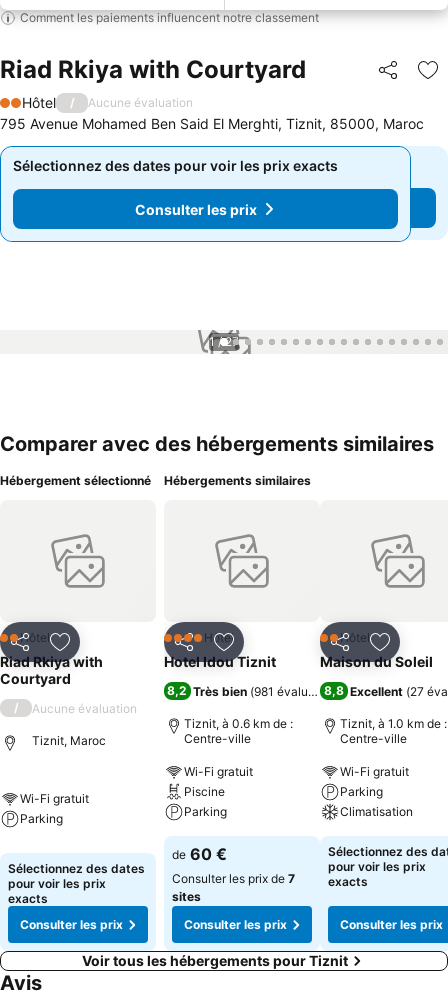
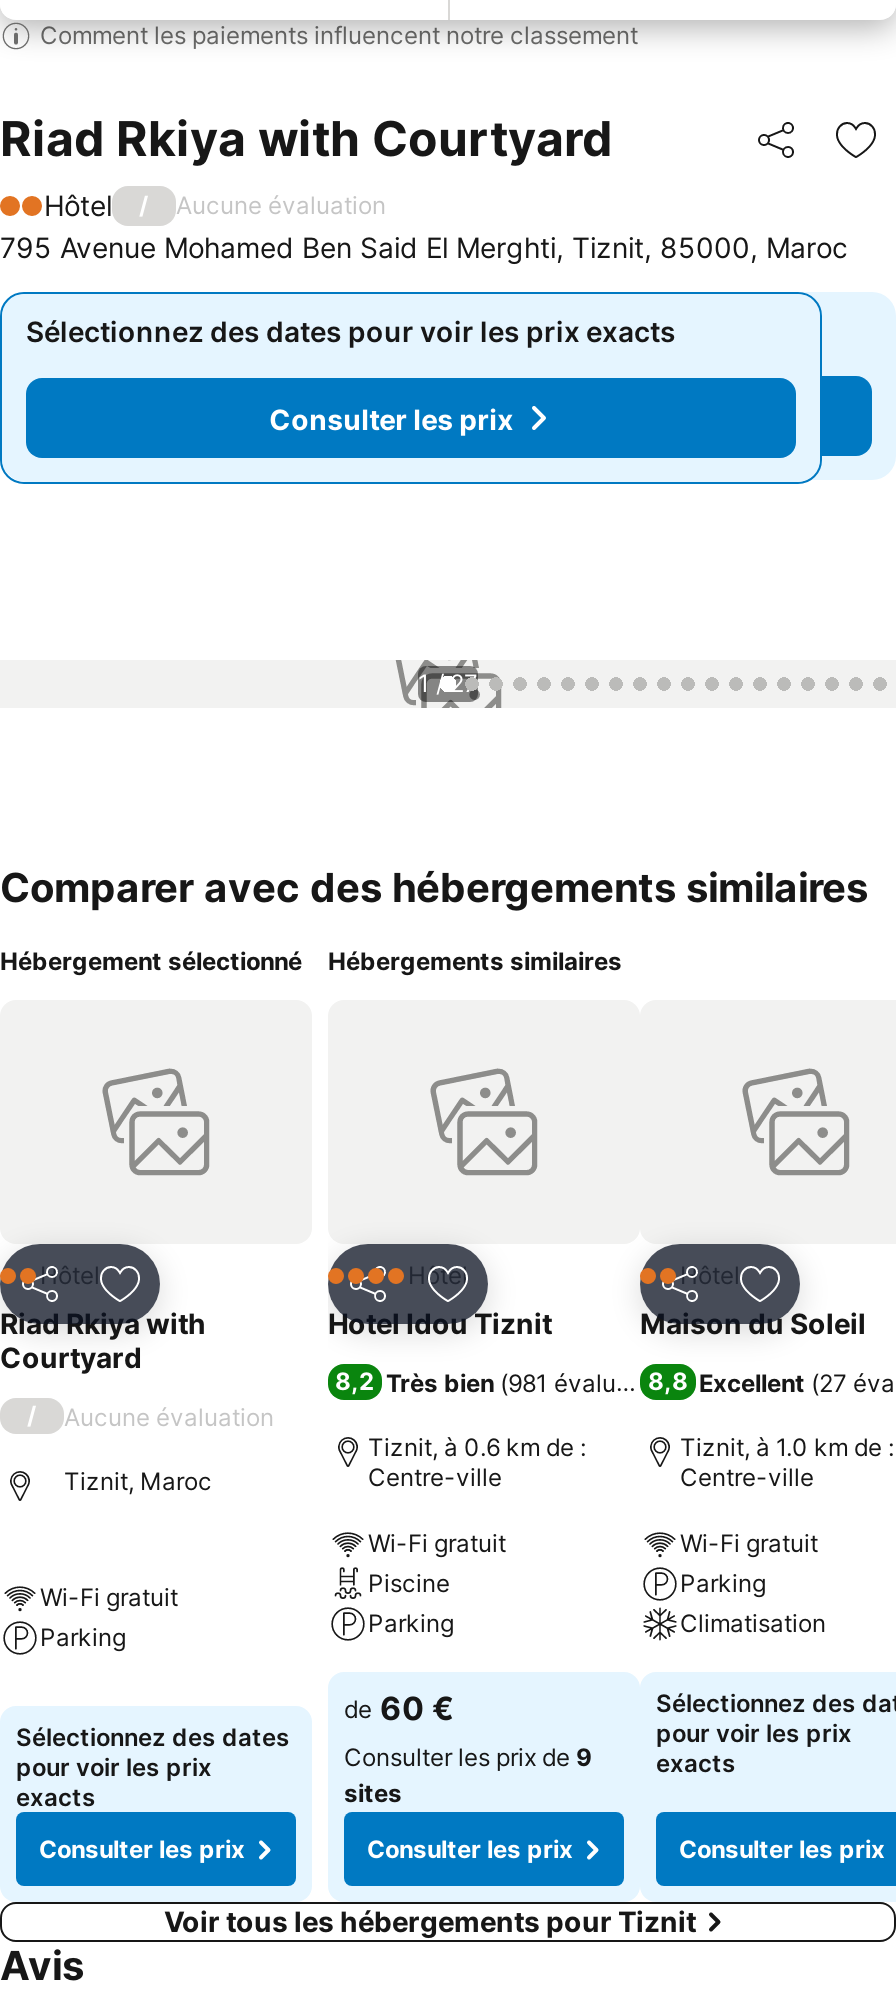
- Consulter les prix de 7
+ Consulter les prix de 9
